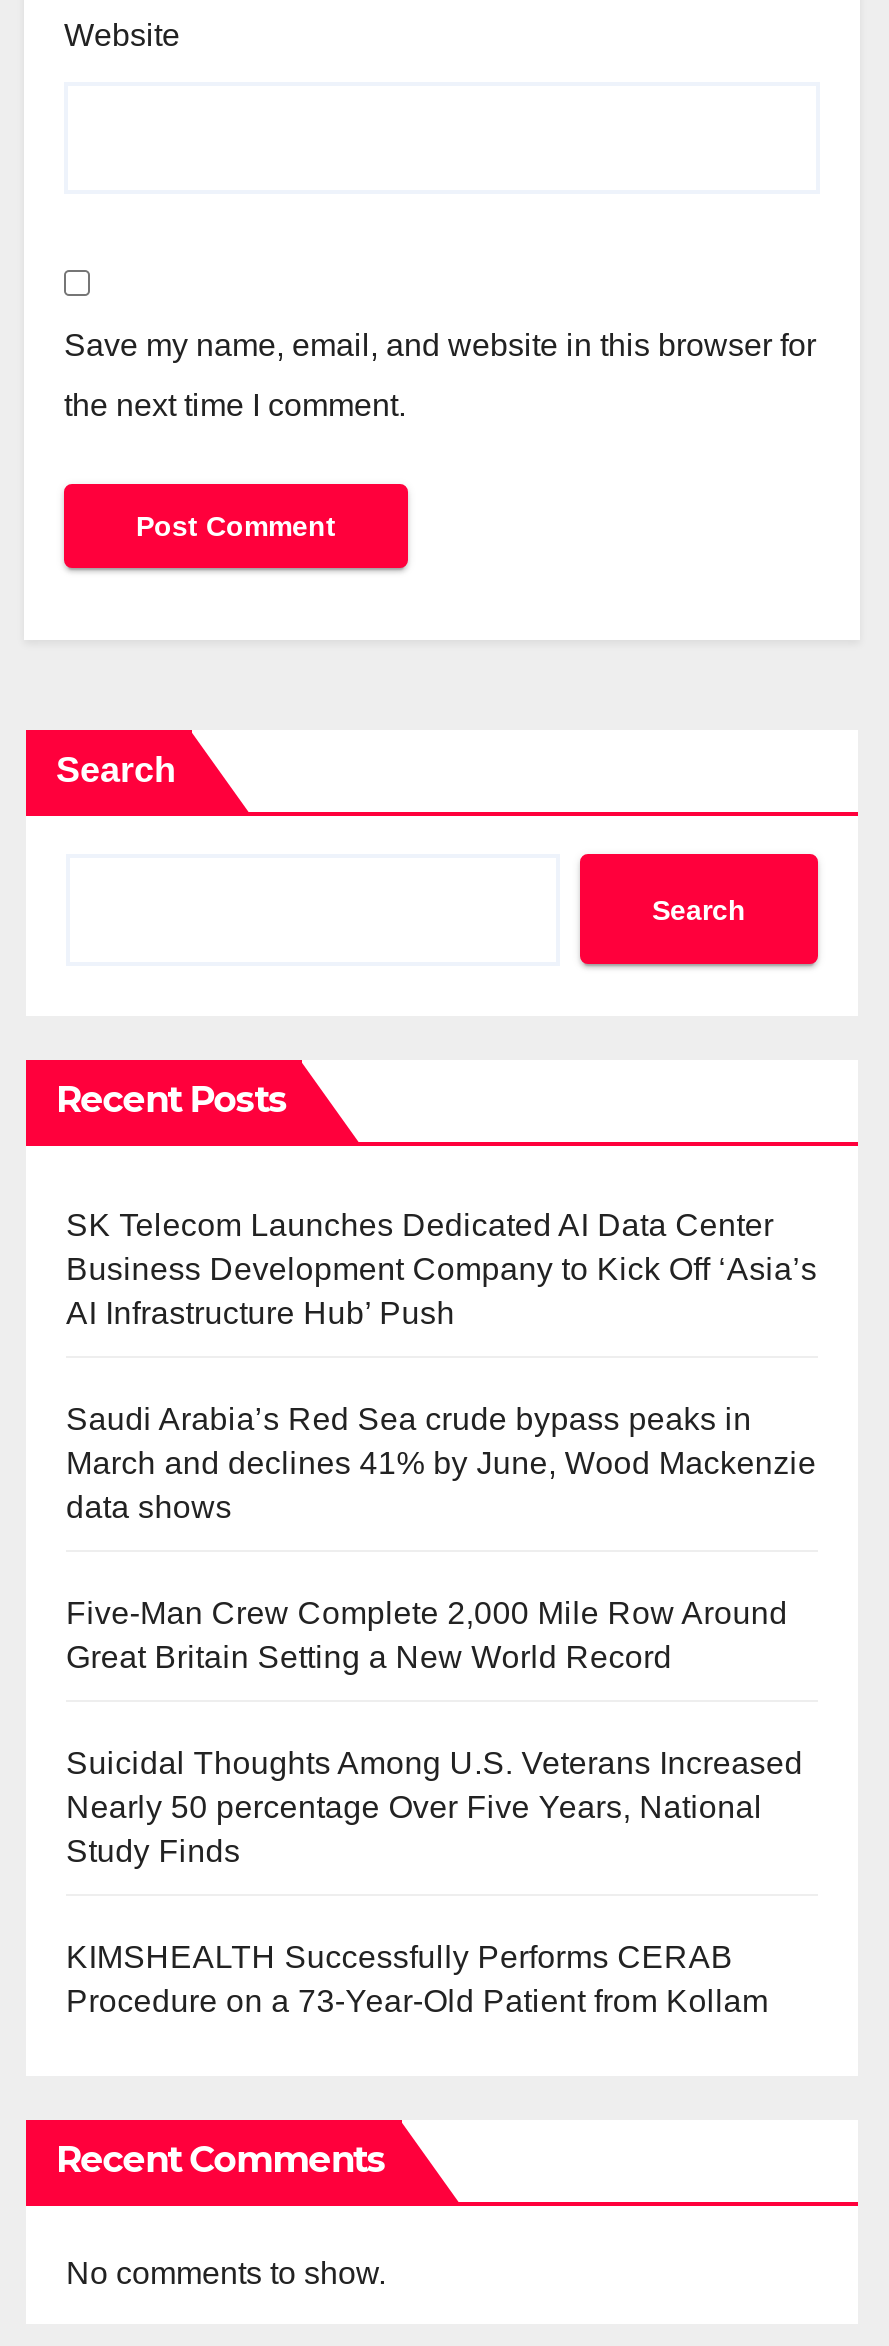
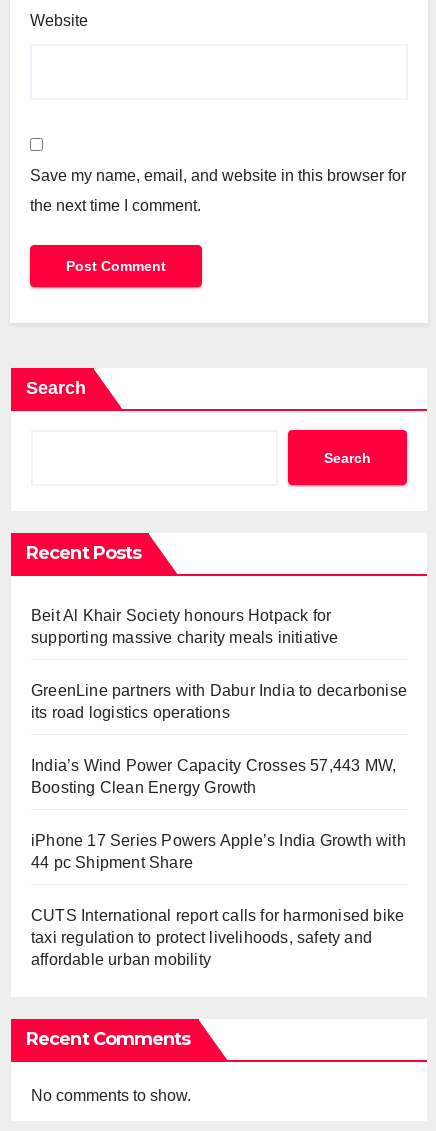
- SK Telecom Launches Dedicated AI Data Center
- Business Development Company to Kick Off ‘Asia’s
- AI Infrastructure Hub’ Push
+ Beit Al Khair Society honours Hotpack for
+ supporting massive charity meals initiative

- Saudi Arabia’s Red Sea crude bypass peaks in
- March and declines 41% by June, Wood Mackenzie
- data shows
+ GreenLine partners with Dabur India to decarbonise
+ its road logistics operations

- Five-Man Crew Complete 2,000 Mile Row Around
- Great Britain Setting a New World Record
+ India’s Wind Power Capacity Crosses 57,443 MW,
+ Boosting Clean Energy Growth

- Suicidal Thoughts Among U.S. Veterans Increased
- Nearly 50 percentage Over Five Years, National
- Study Finds
+ iPhone 17 Series Powers Apple’s India Growth with
+ 44 pc Shipment Share

- KIMSHEALTH Successfully Performs CERAB
- Procedure on a 73-Year-Old Patient from Kollam
+ CUTS International report calls for harmonised bike
+ taxi regulation to protect livelihoods, safety and
+ affordable urban mobility
